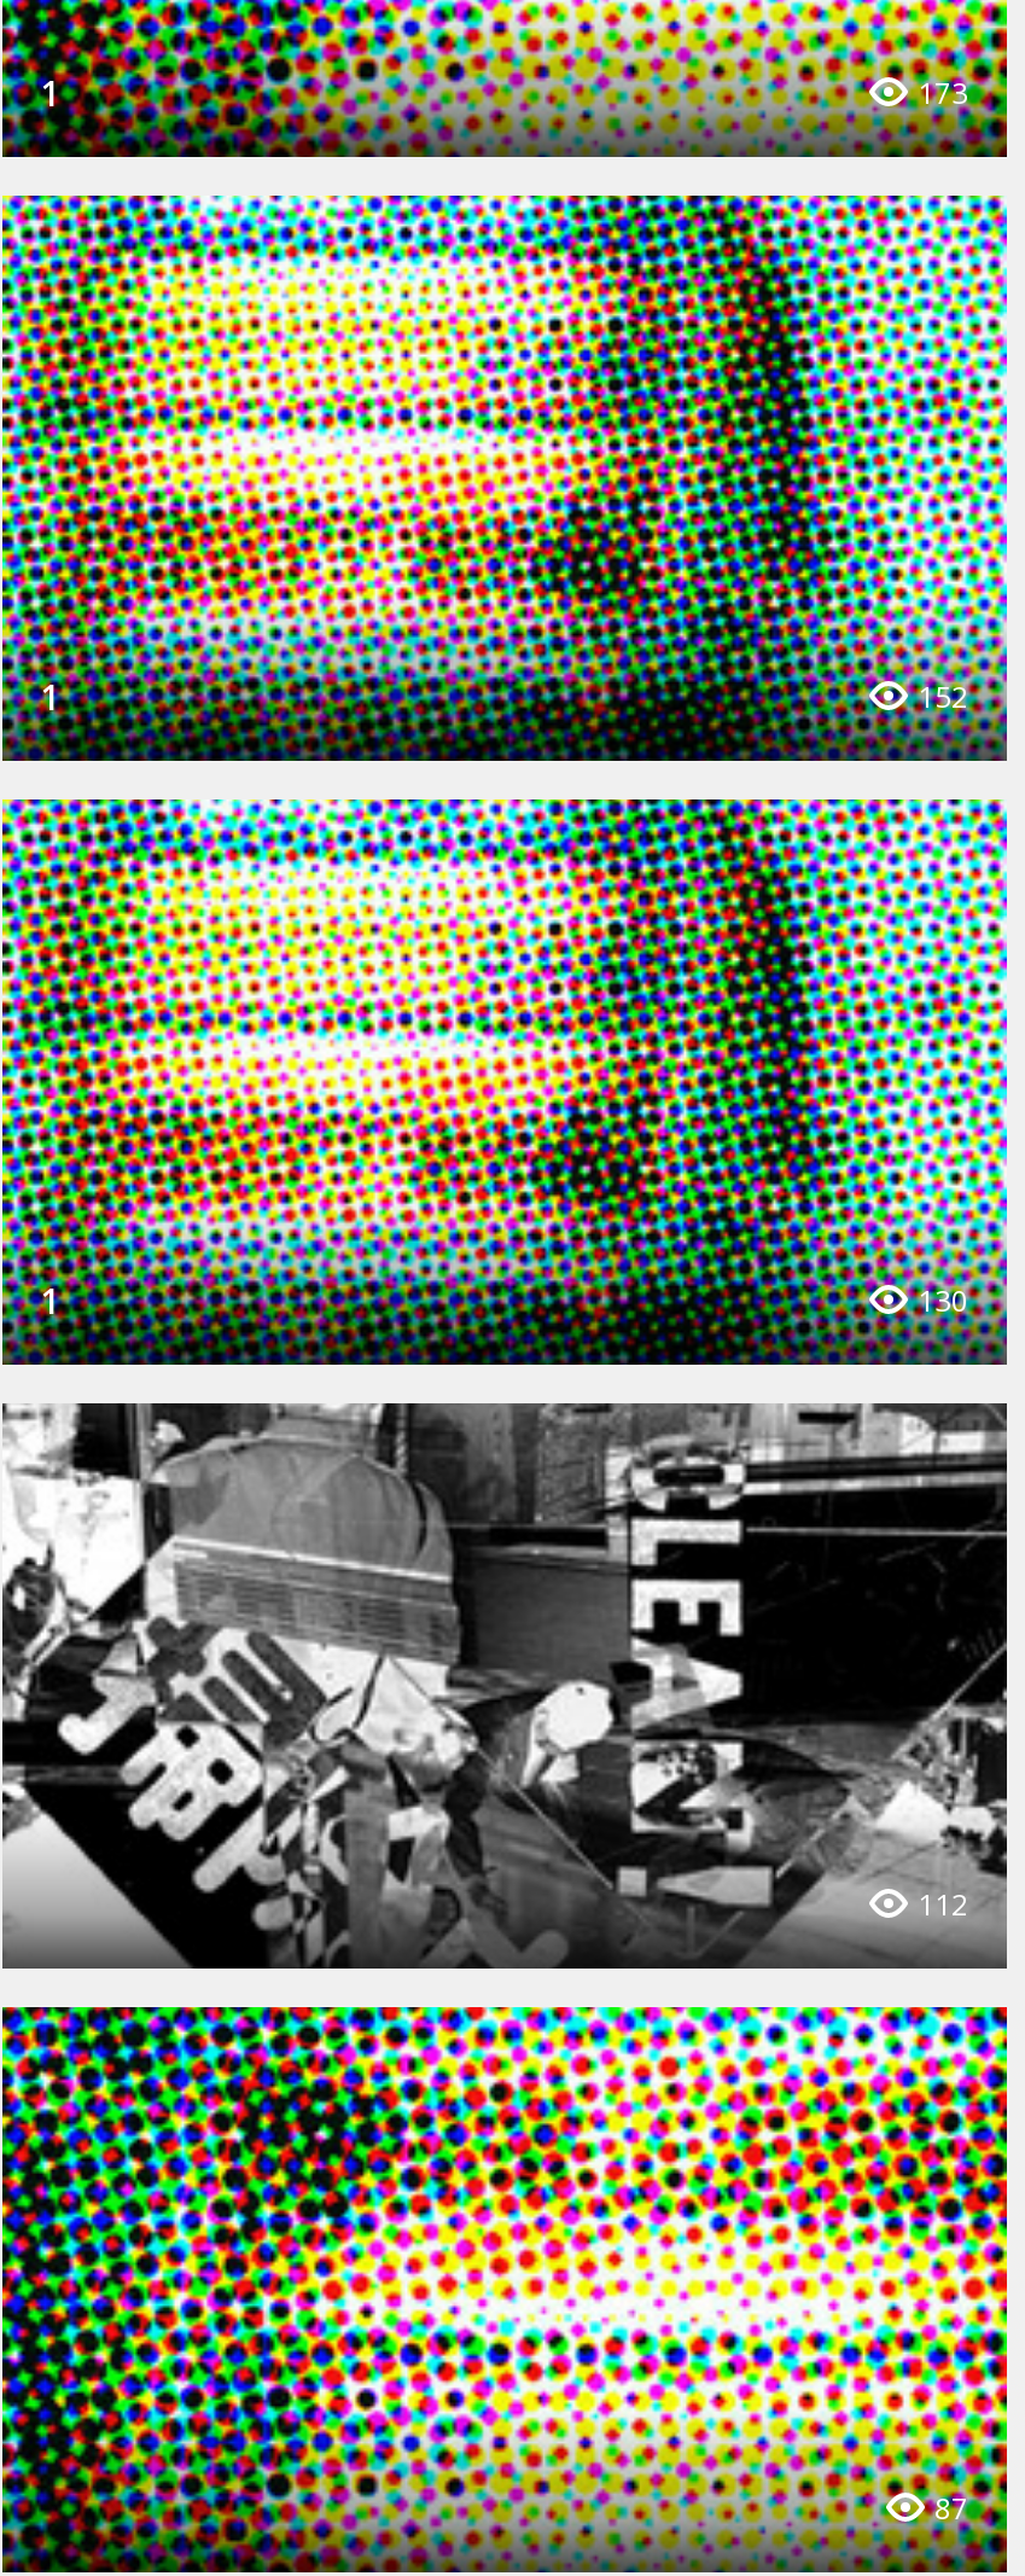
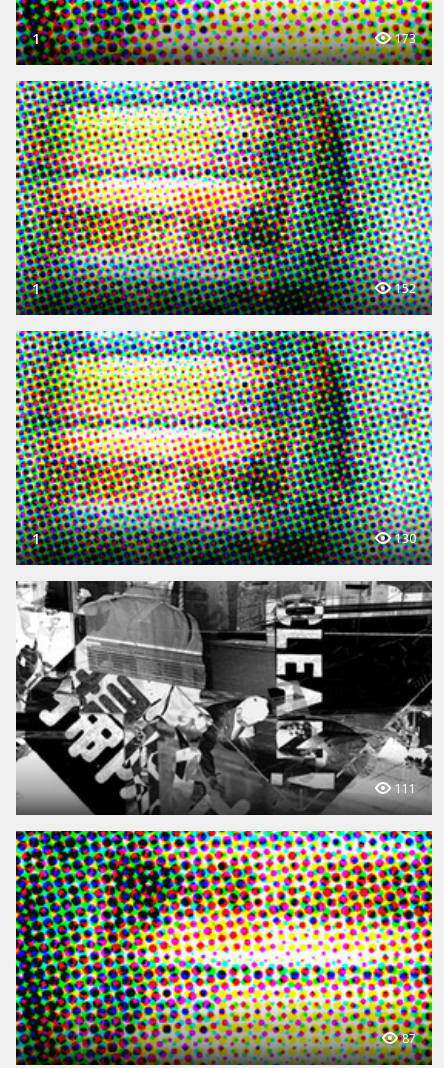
- 112
+ 111
